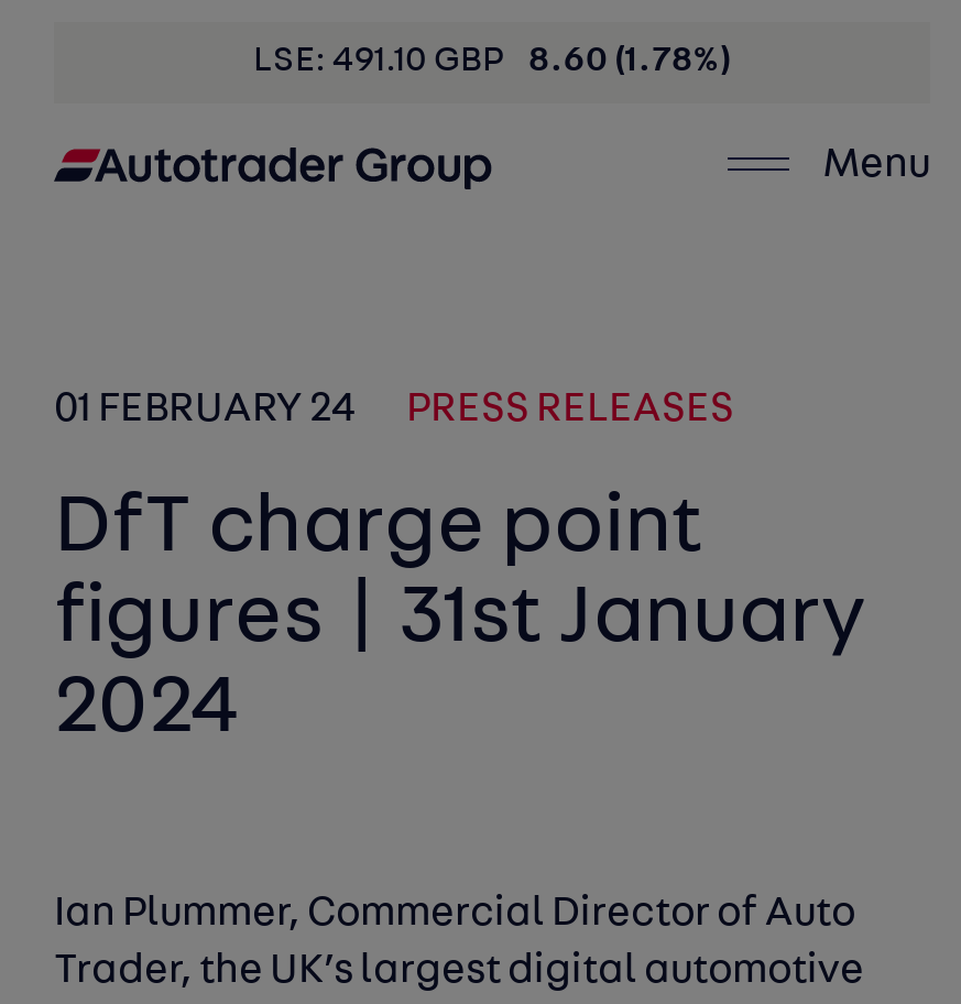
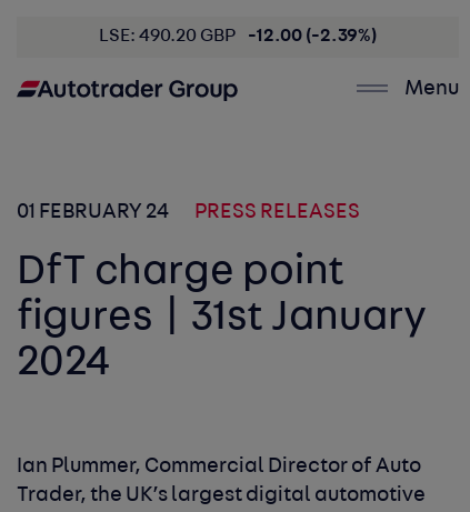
- LSE: 491.10 GBP 8.60 (1.78%)
+ LSE: 490.20 GBP -12.00 (-2.39%)
